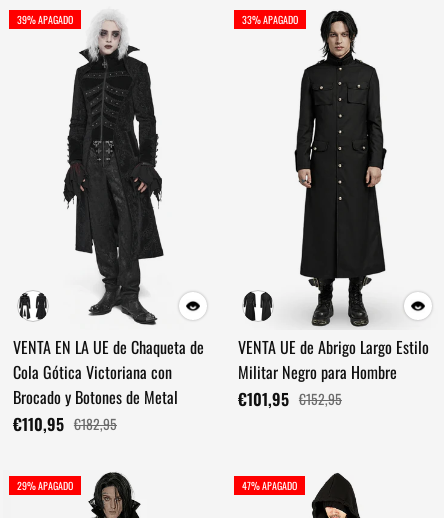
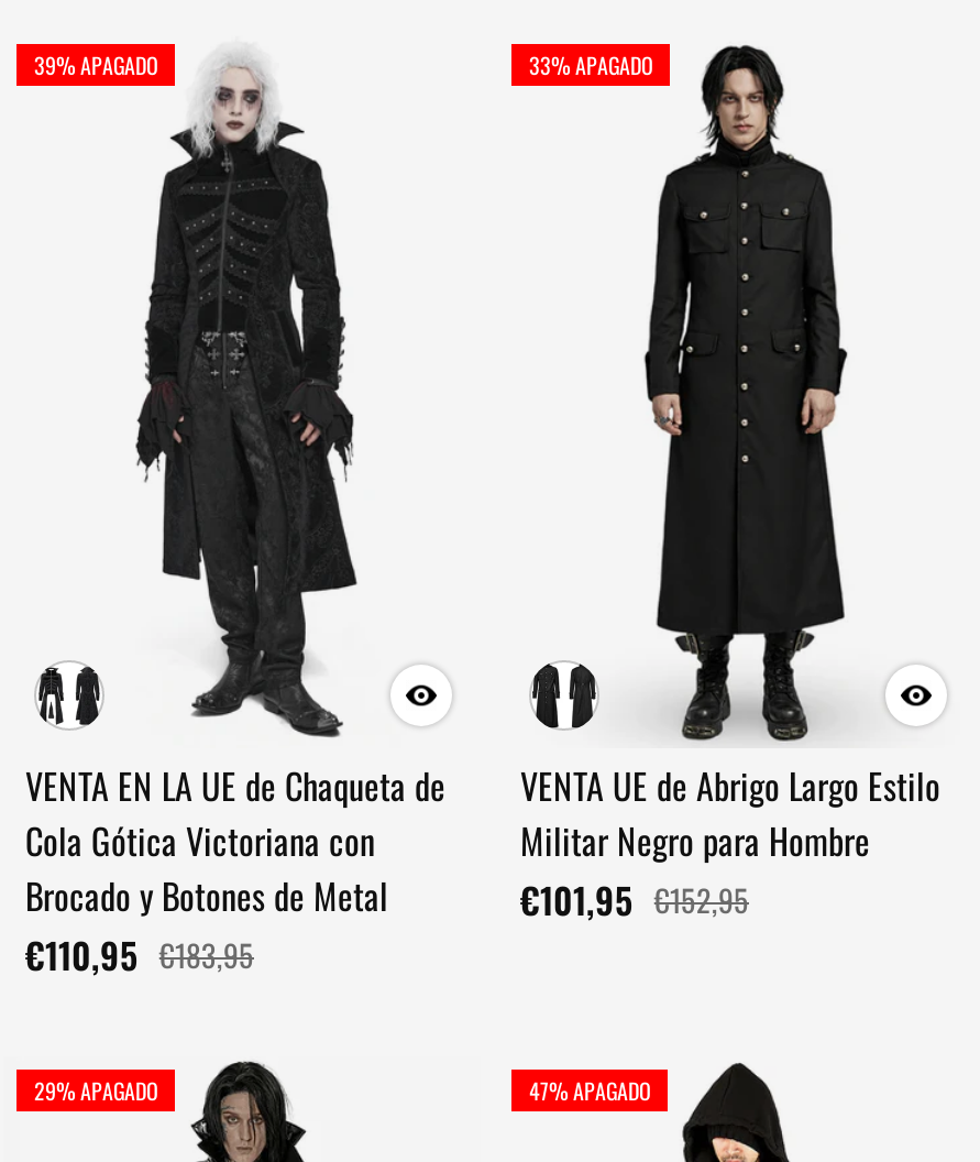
- €110,95 €182,95
+ €110,95 €183,95
